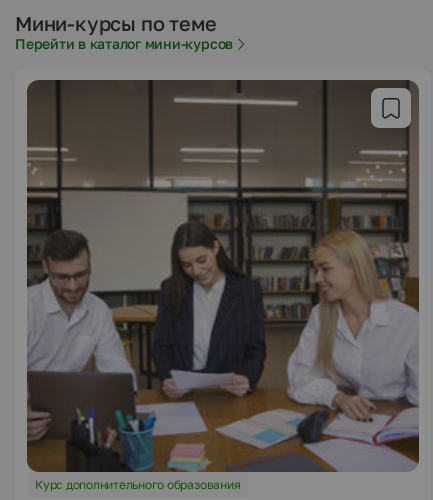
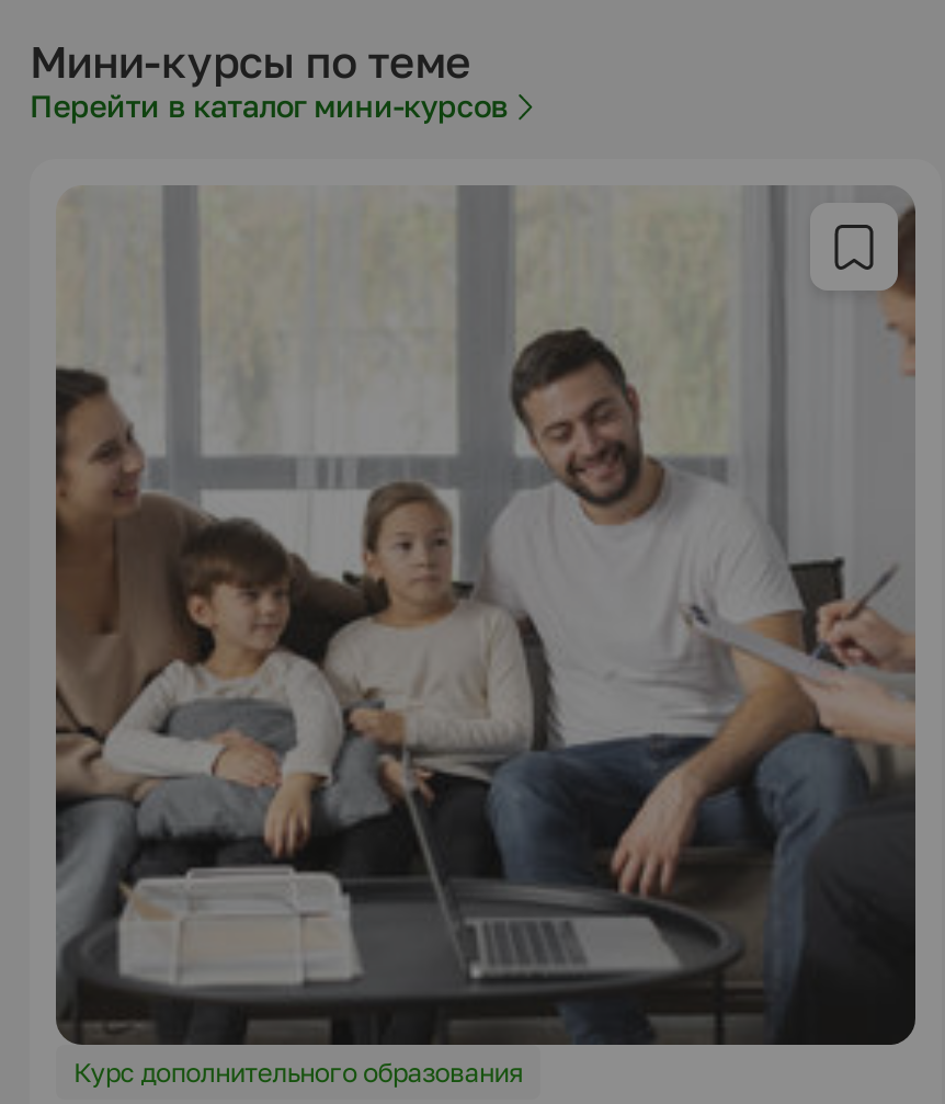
- [image]
+ [image]
